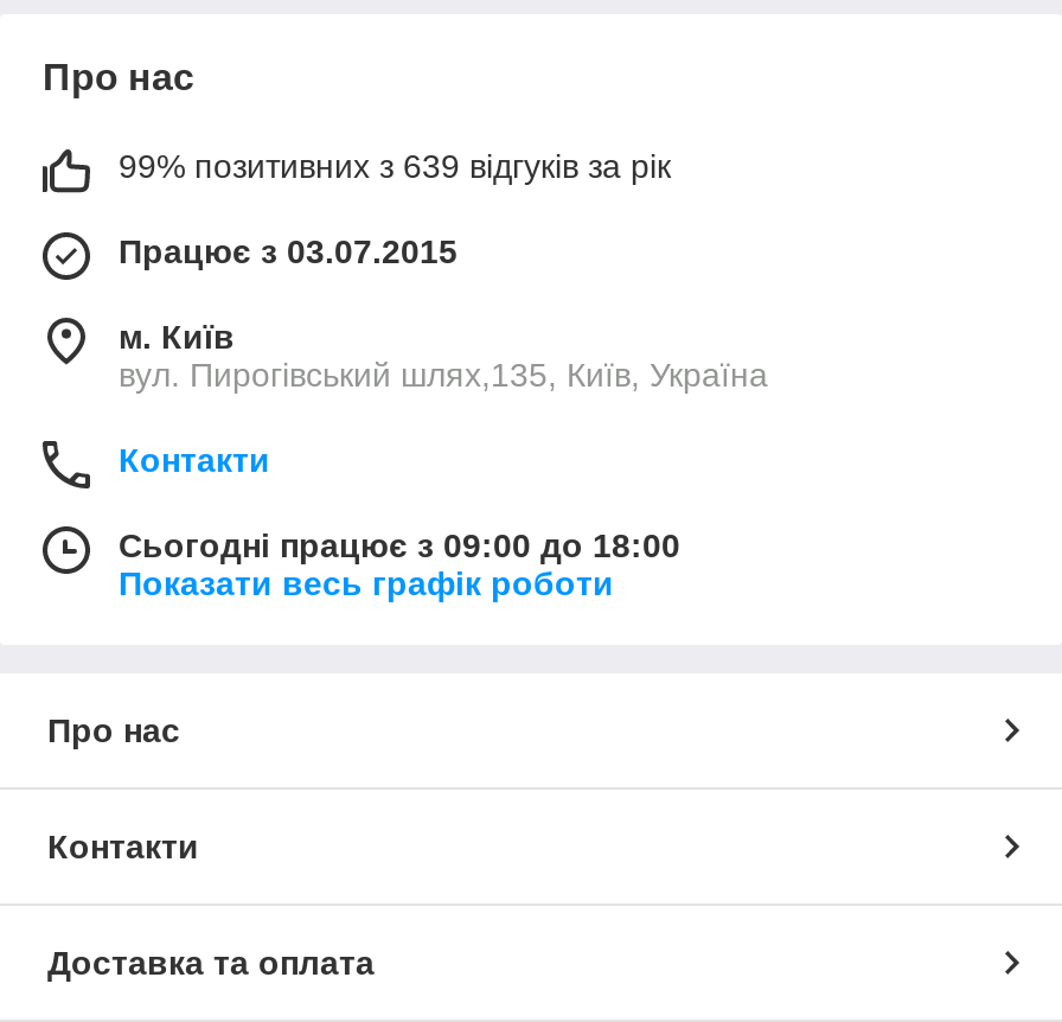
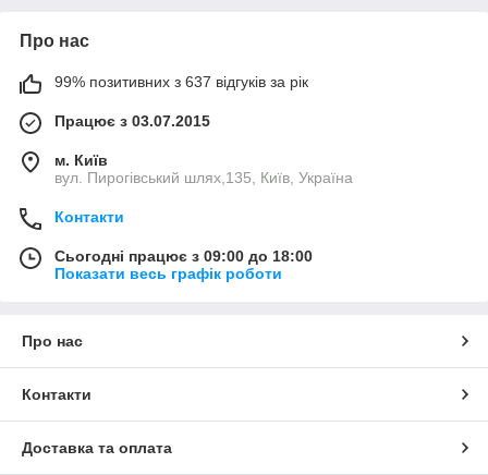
- 99% позитивних з 639 відгуків за рік
+ 99% позитивних з 637 відгуків за рік
